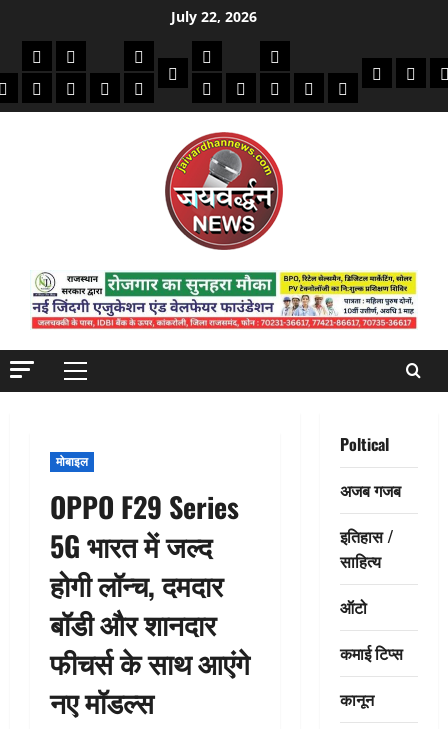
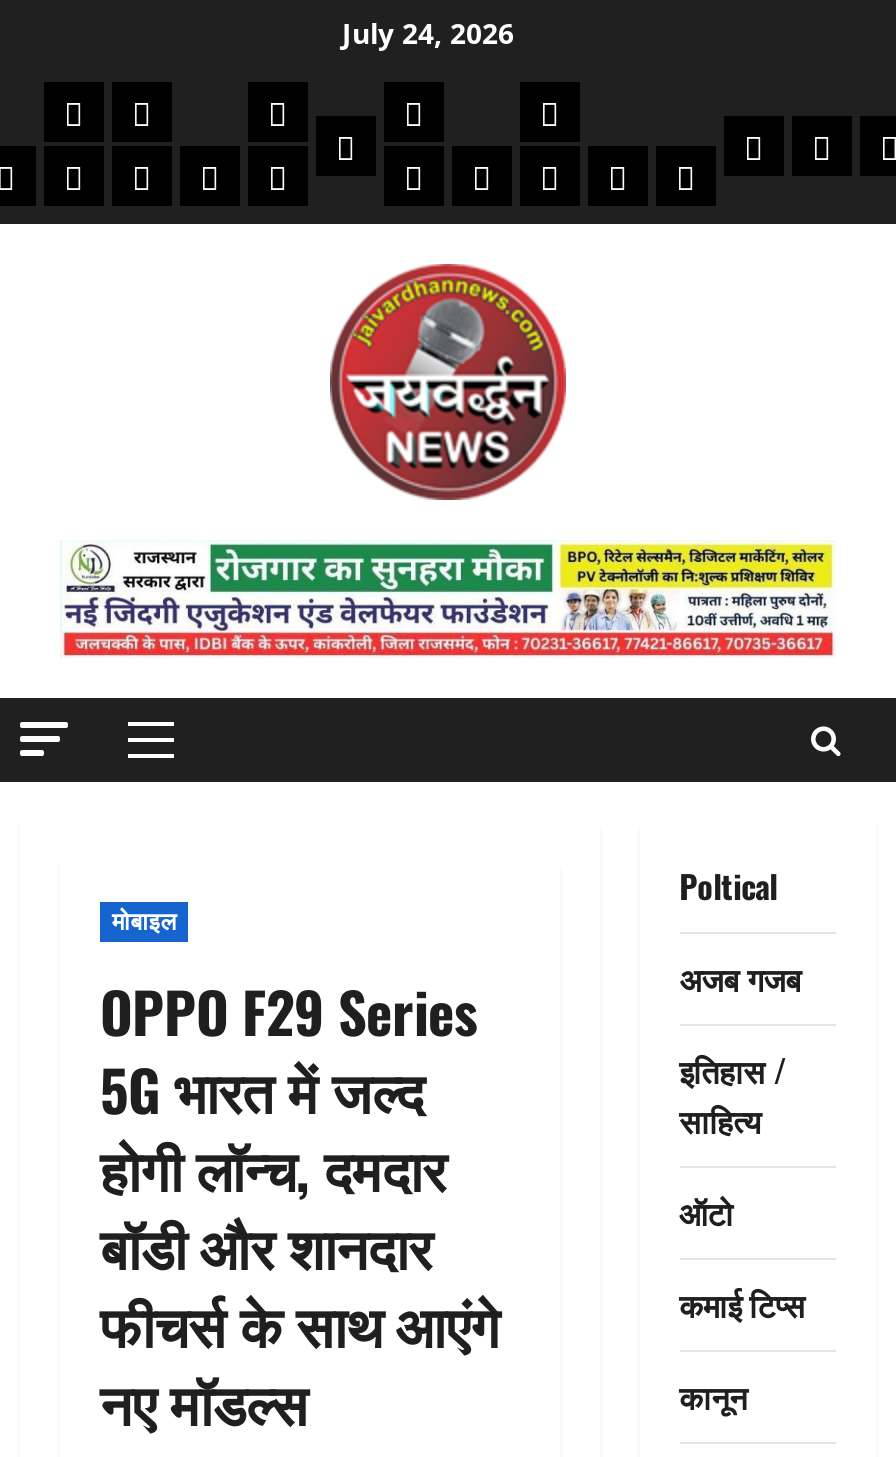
- July 22, 2026
+ July 24, 2026
